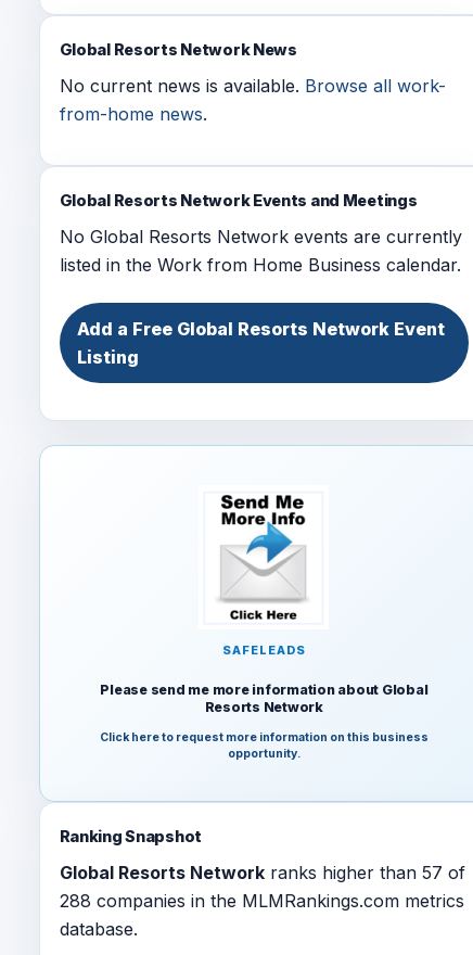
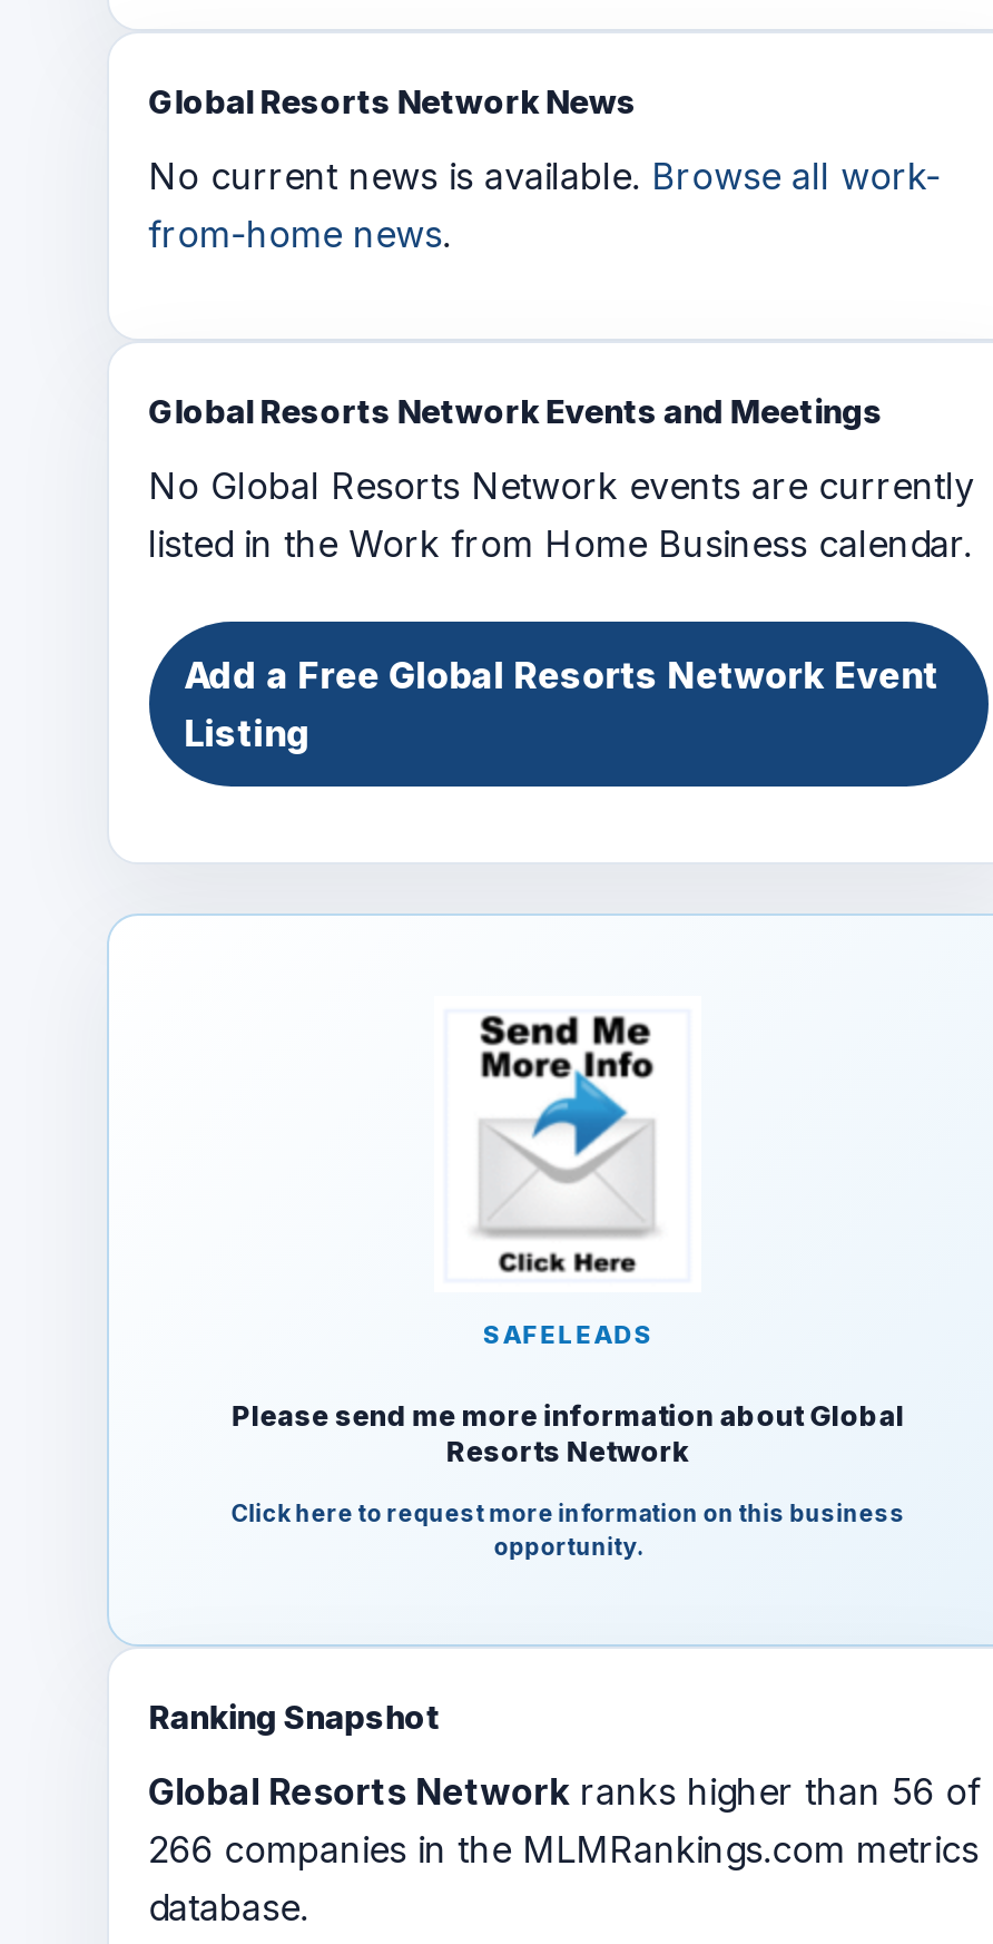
- Global Resorts Network ranks higher than 57 of
+ Global Resorts Network ranks higher than 56 of

- 288 companies in the MLMRankings.com metrics
+ 266 companies in the MLMRankings.com metrics
